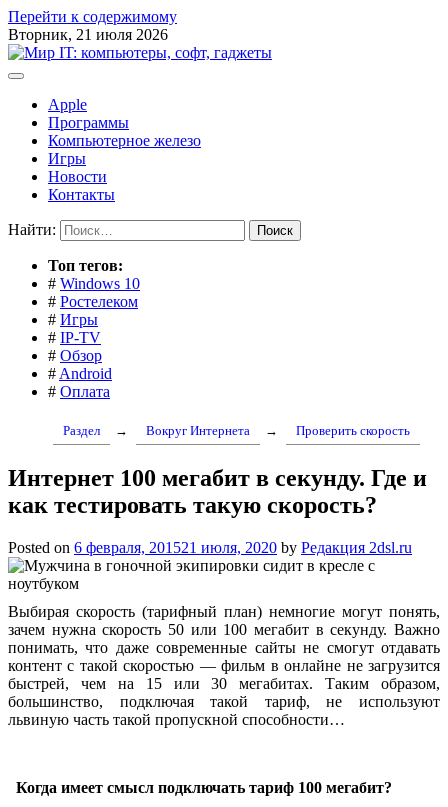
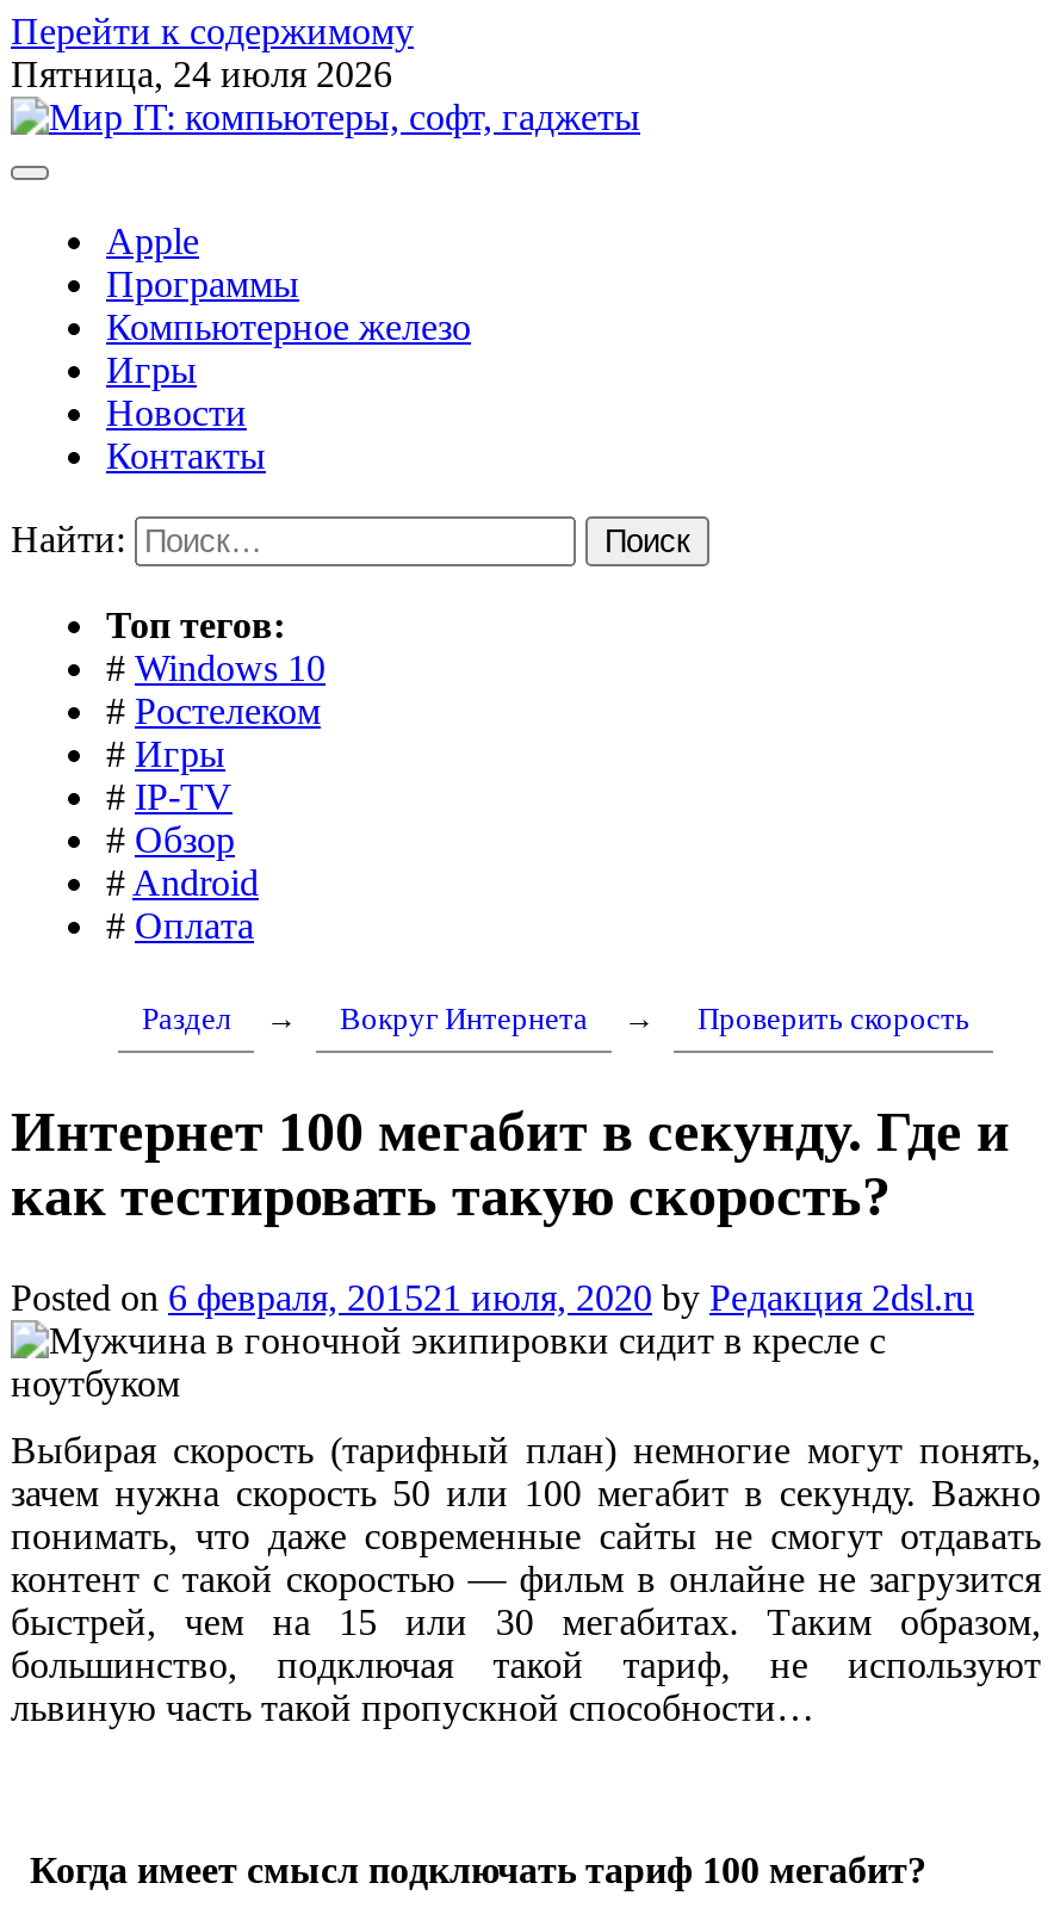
- Вторник, 21 июля 2026
+ Пятница, 24 июля 2026
